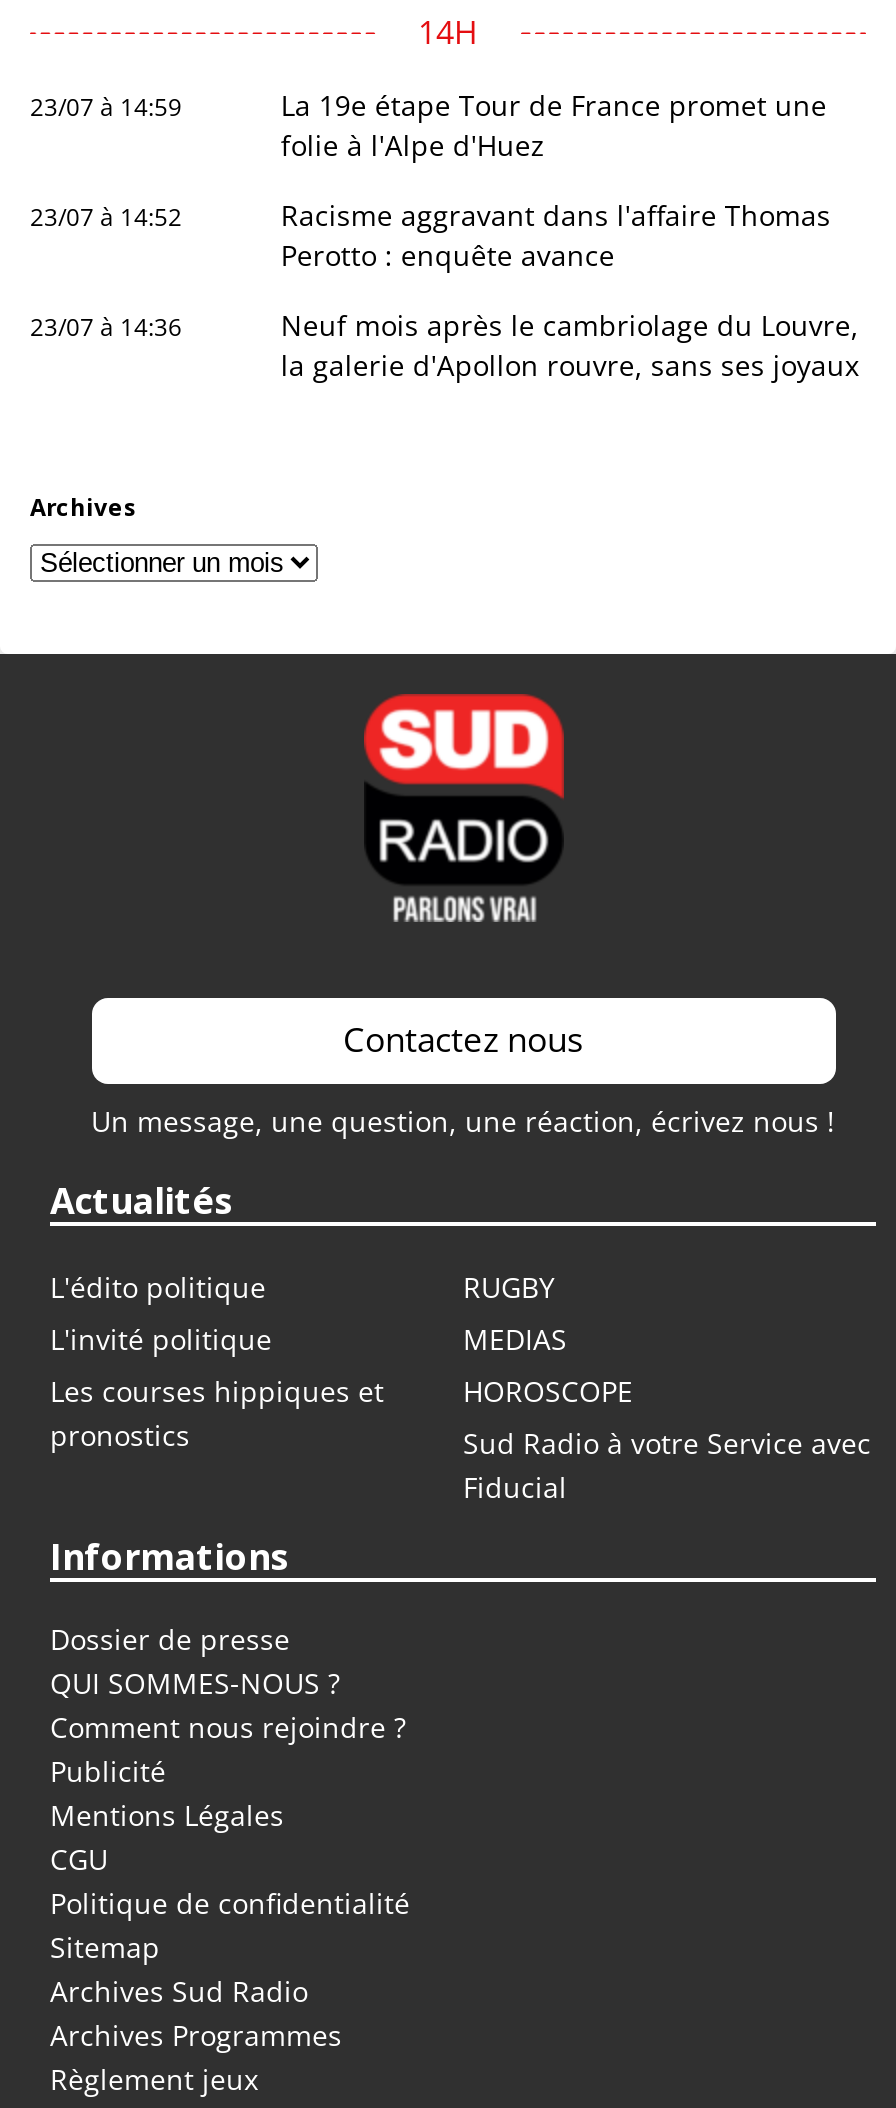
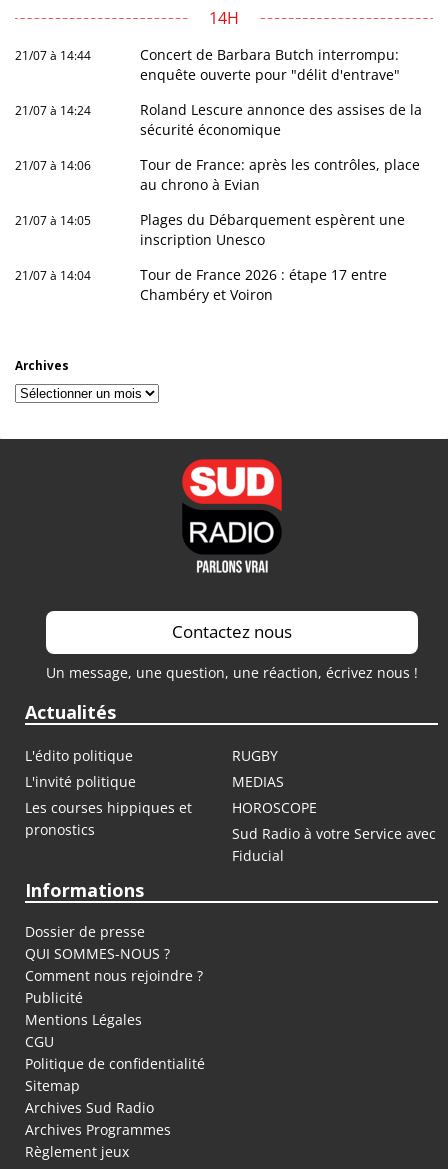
- 23/07 à 14:59
- La 19e étape Tour de France promet une
- folie à l'Alpe d'Huez
- 23/07 à 14:52
- Racisme aggravant dans l'affaire Thomas
- Perotto : enquête avance
- 23/07 à 14:36
- Neuf mois après le cambriolage du Louvre,
- la galerie d'Apollon rouvre, sans ses joyaux
+ 21/07 à 14:44
+ Concert de Barbara Butch interrompu:
+ enquête ouverte pour "délit d'entrave"
+ 21/07 à 14:24
+ Roland Lescure annonce des assises de la
+ sécurité économique
+ 21/07 à 14:06
+ Tour de France: après les contrôles, place
+ au chrono à Evian
+ 21/07 à 14:05
+ Plages du Débarquement espèrent une
+ inscription Unesco
+ 21/07 à 14:04
+ Tour de France 2026 : étape 17 entre
+ Chambéry et Voiron
